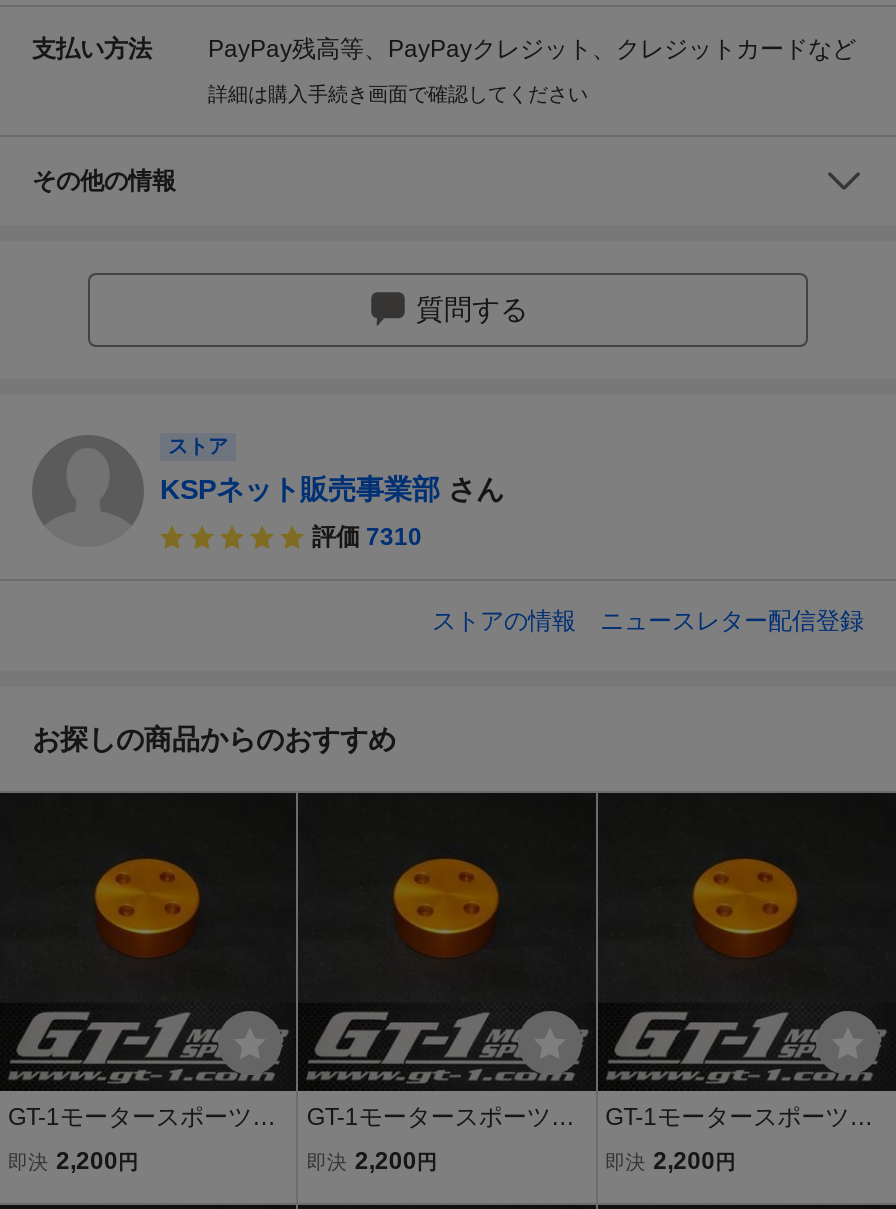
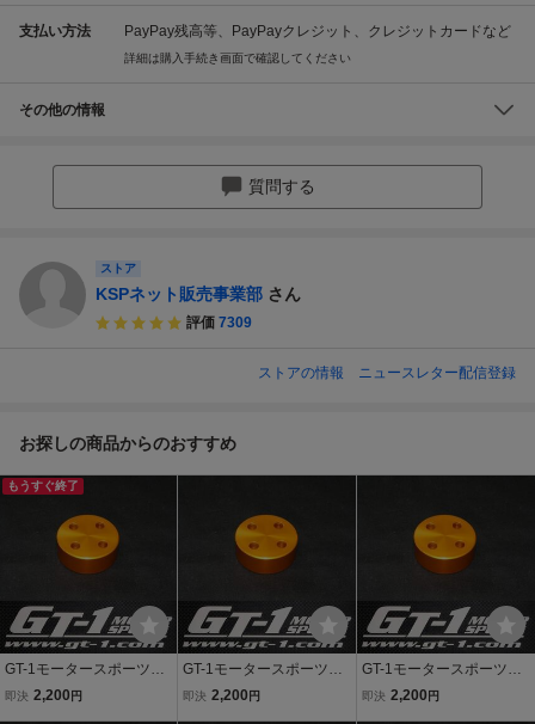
- 評価 7310
+ 評価 7309

+ もうすぐ終了
